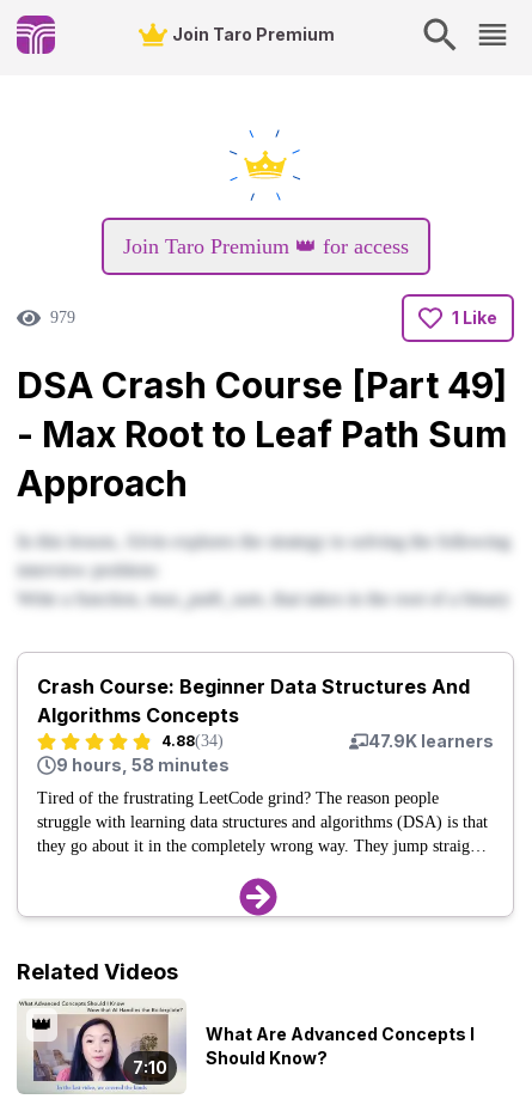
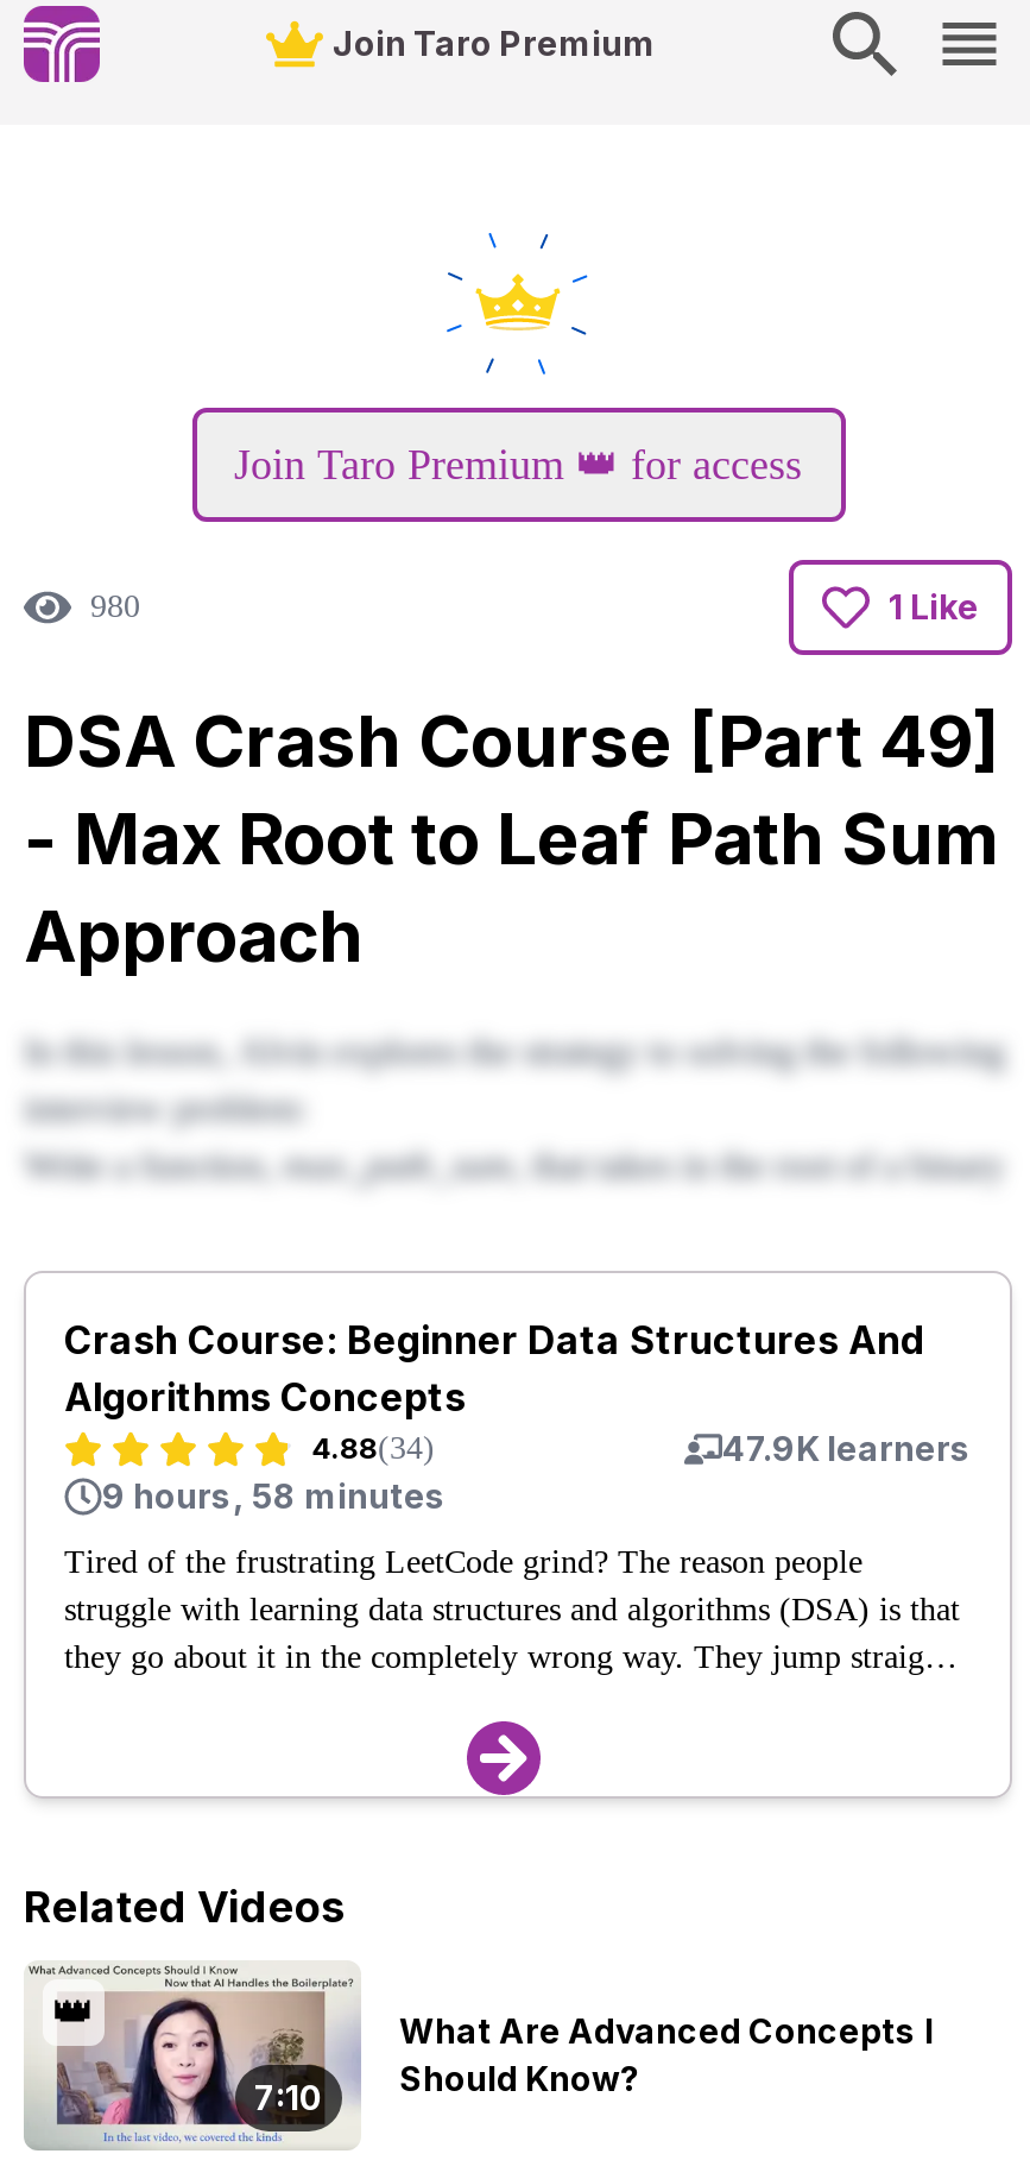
- 979
+ 980
